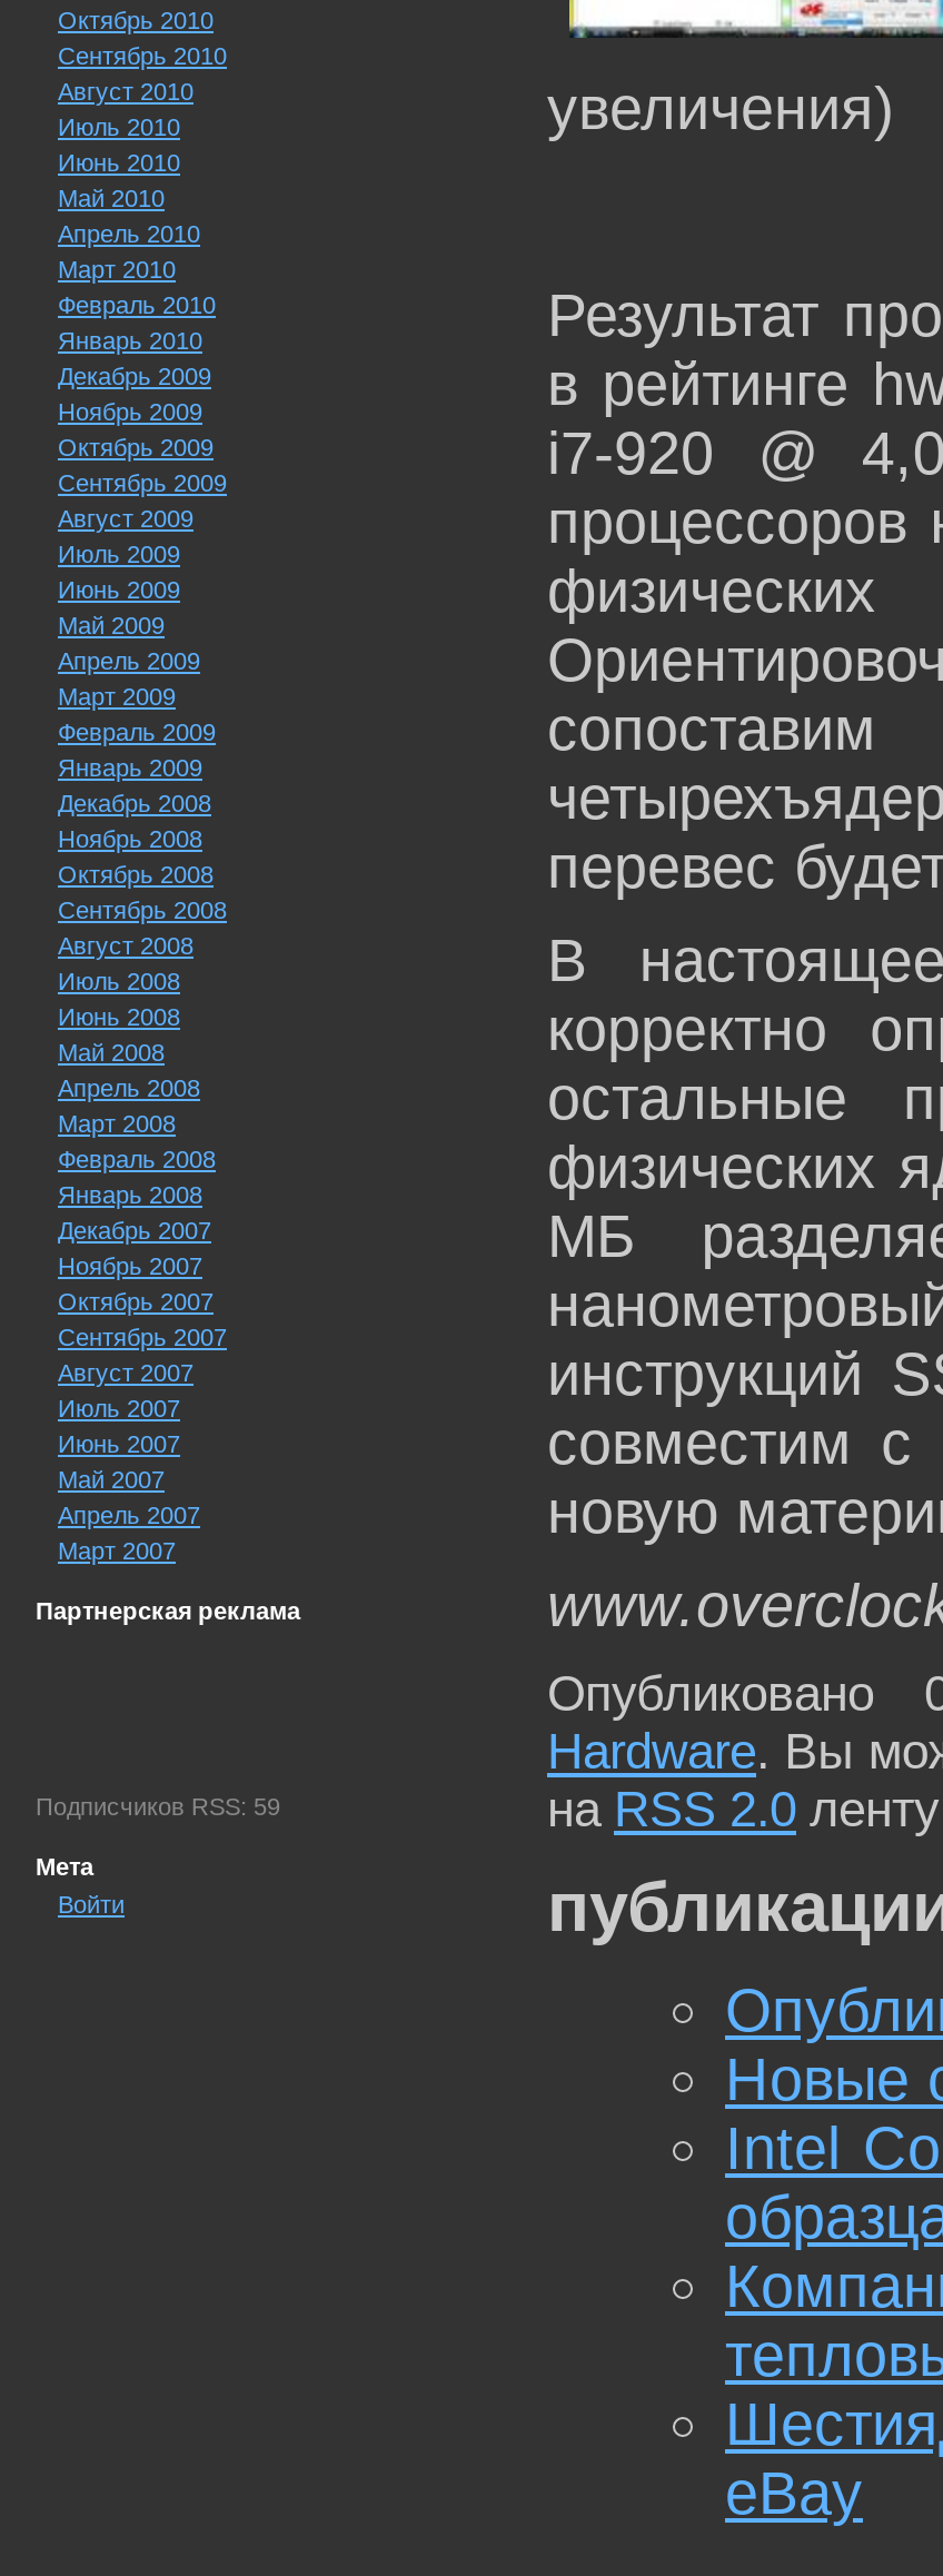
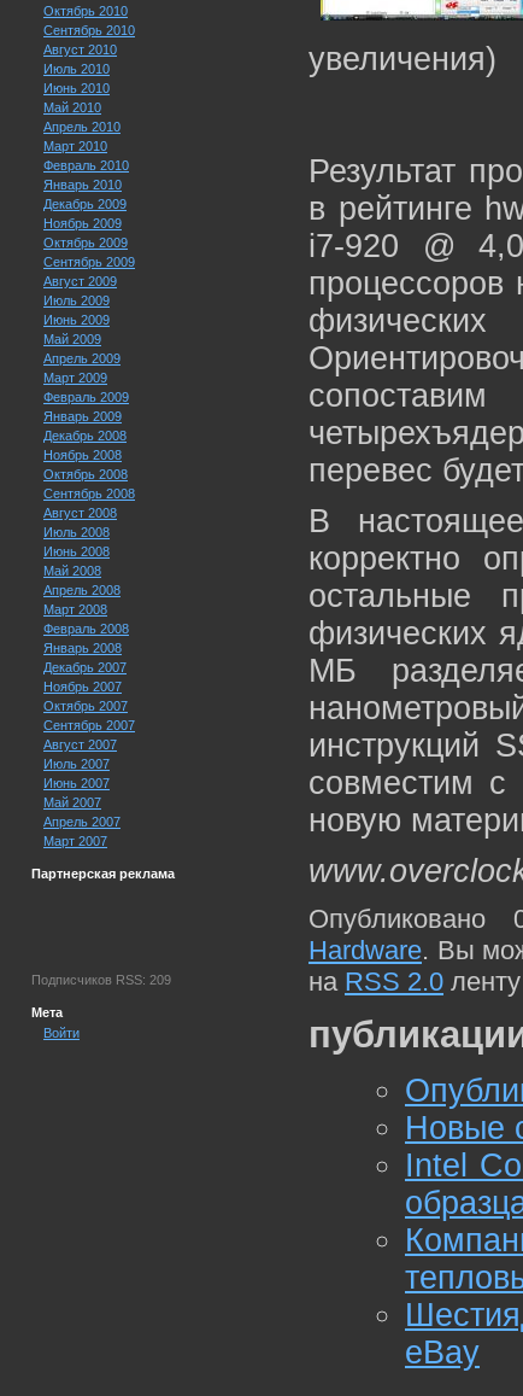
- Подписчиков RSS: 59
+ Подписчиков RSS: 209
